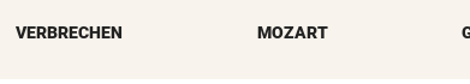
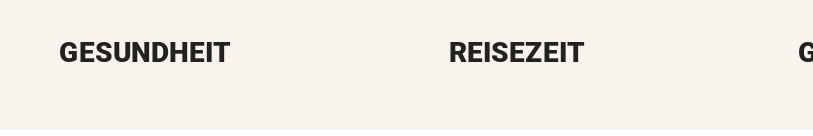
- VERBRECHEN
- MOZART
+ GESUNDHEIT
+ REISEZEIT
